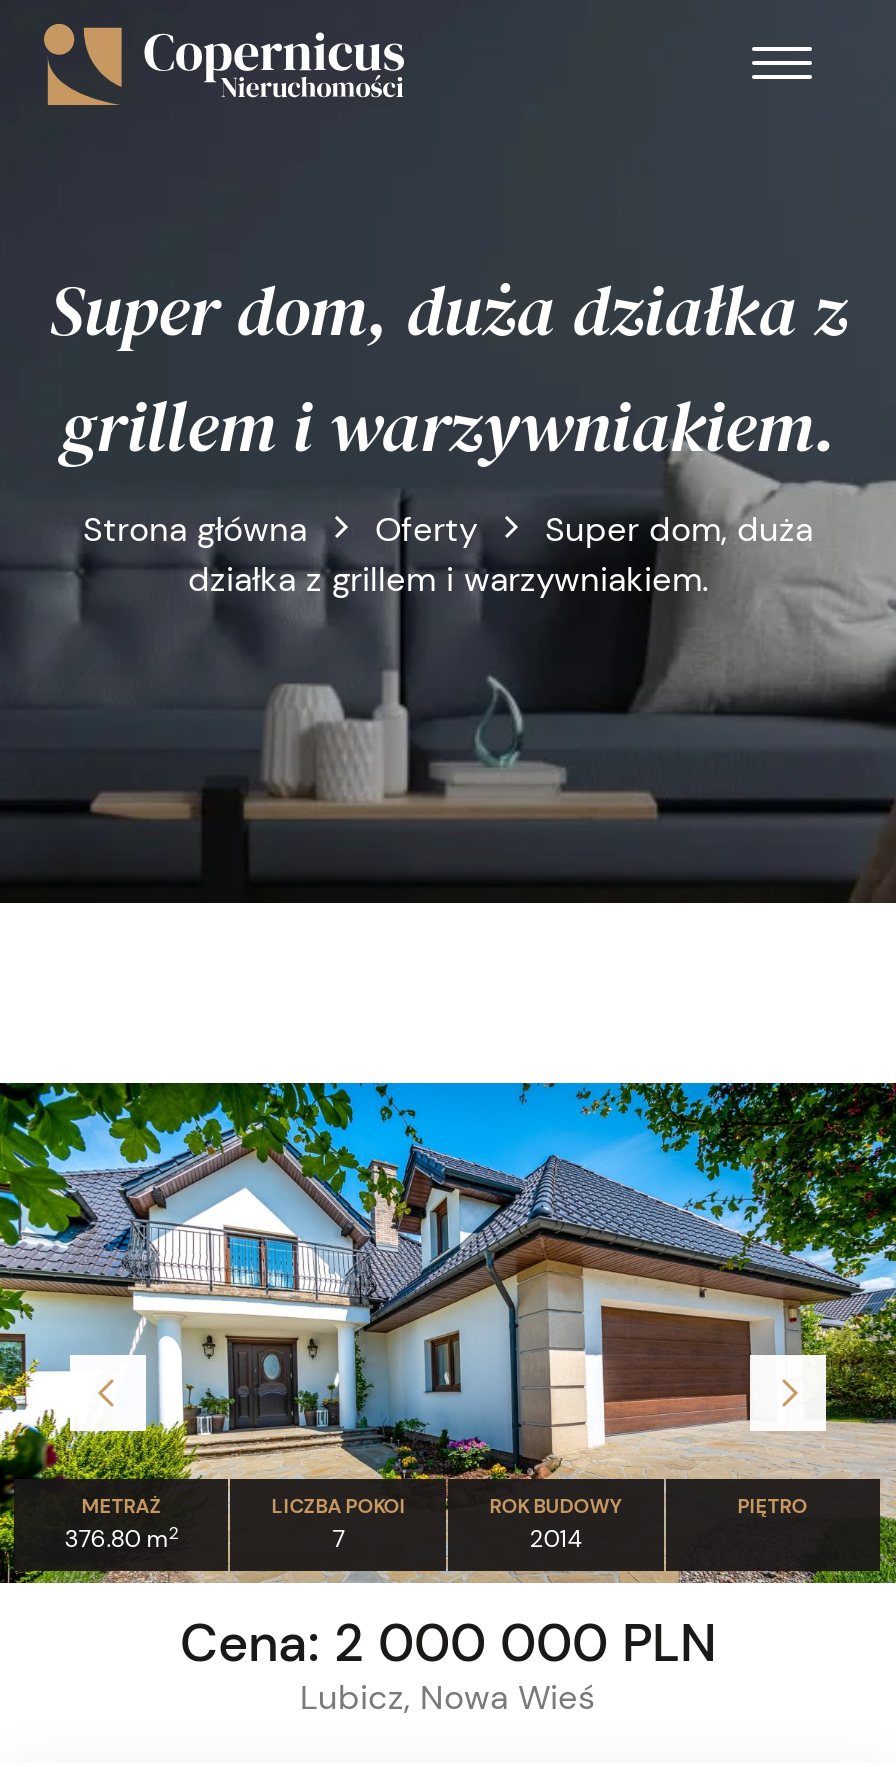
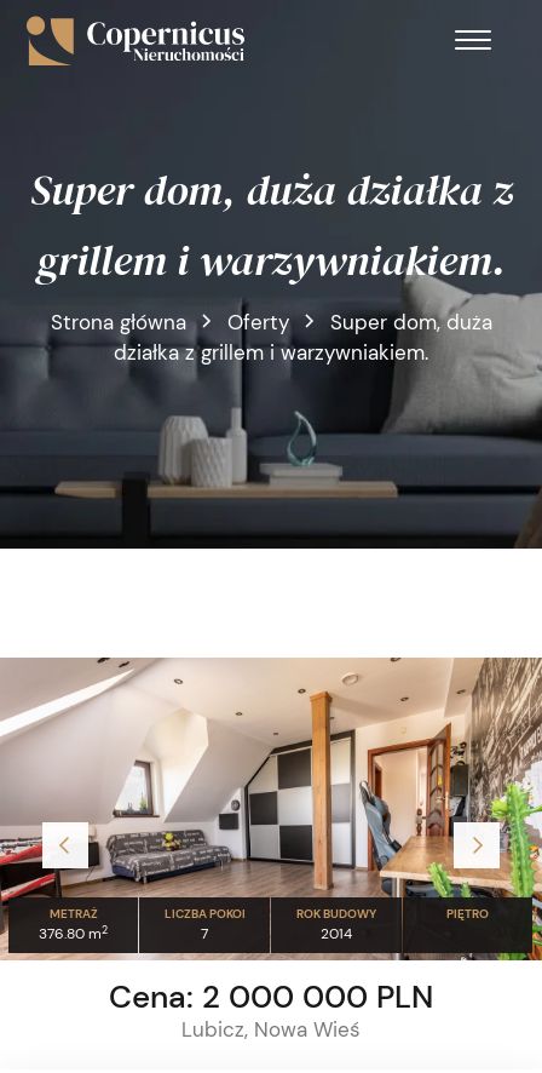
- [image]
+ [image]
